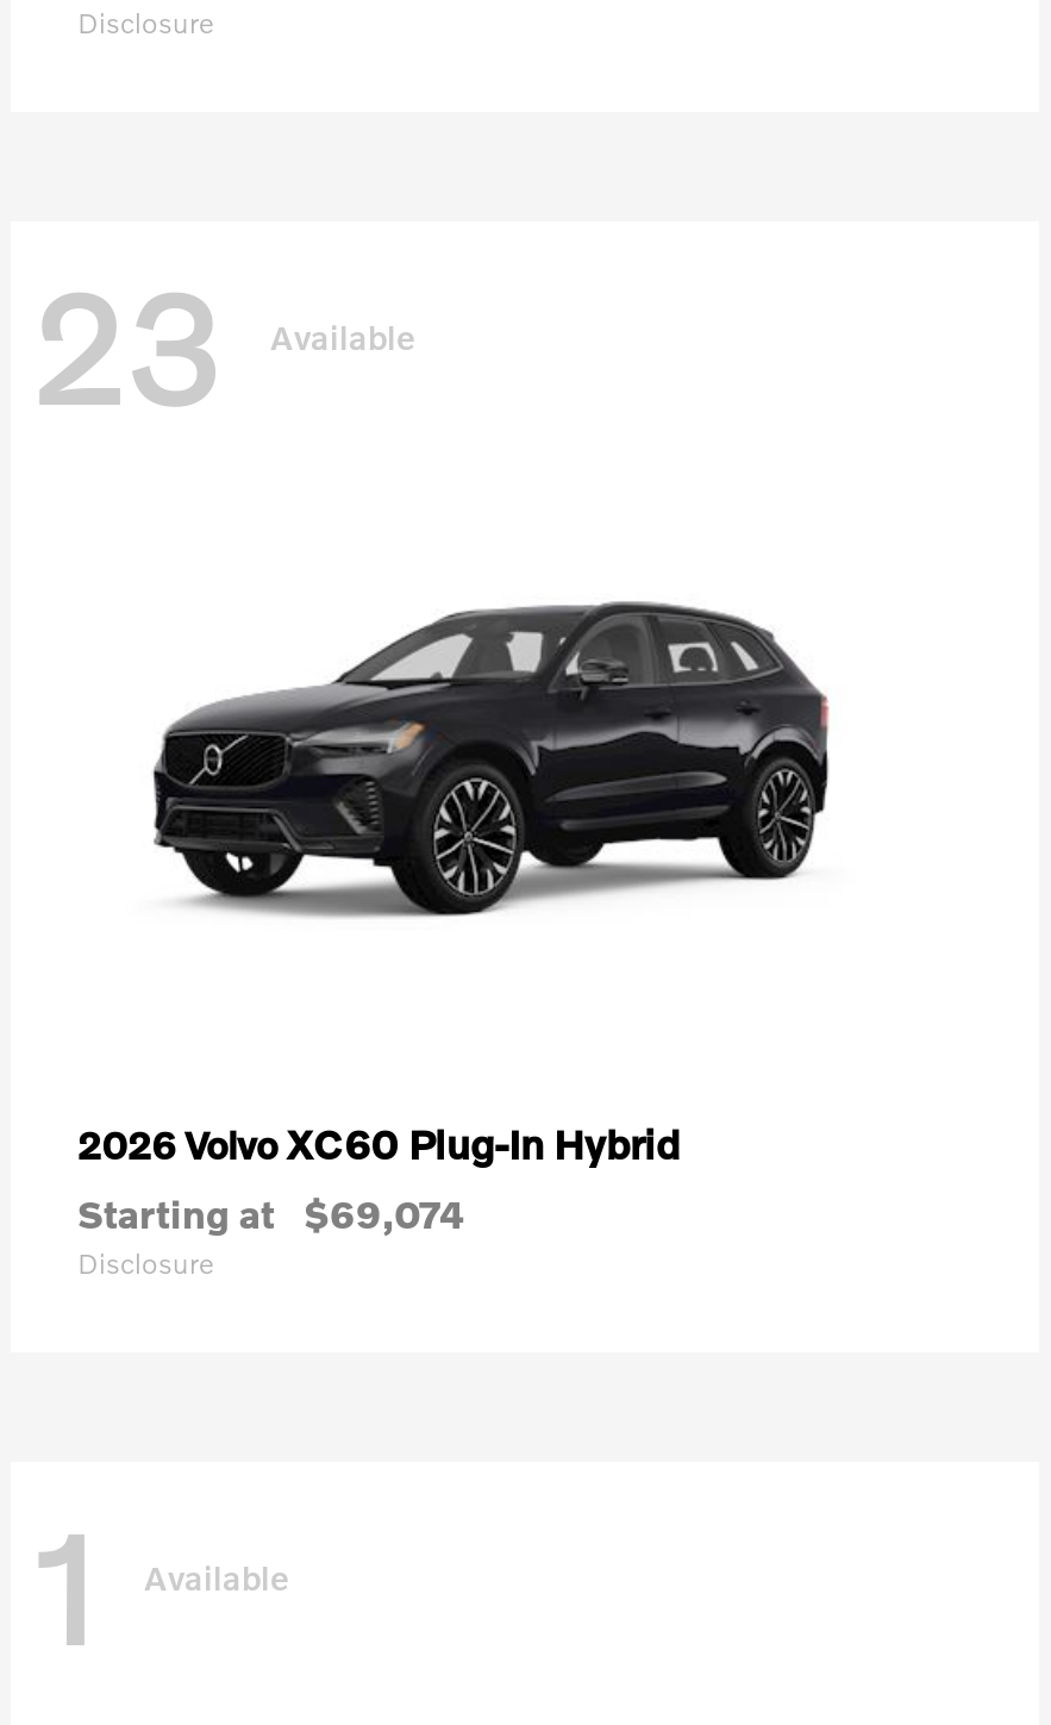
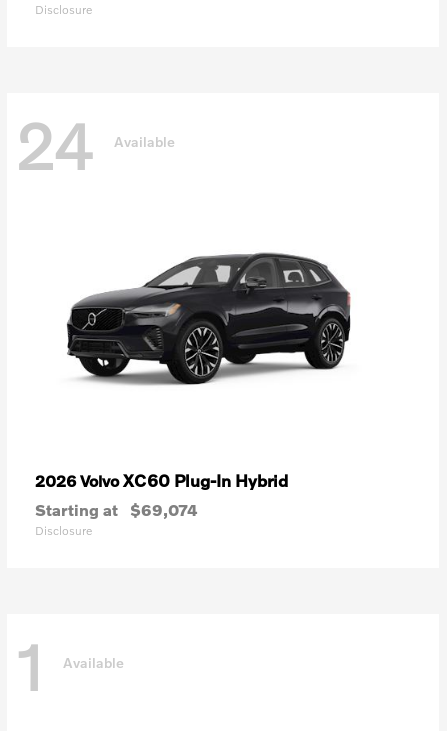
- 23 Available
+ 24 Available
